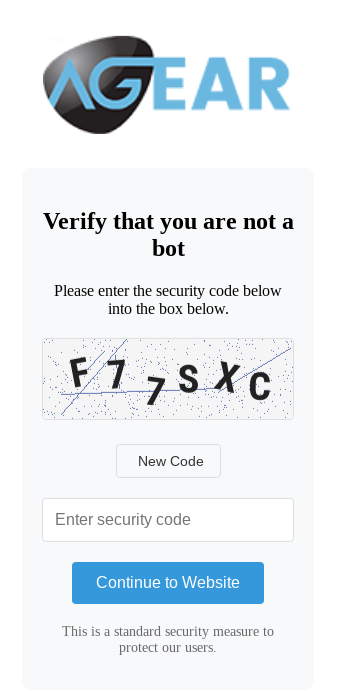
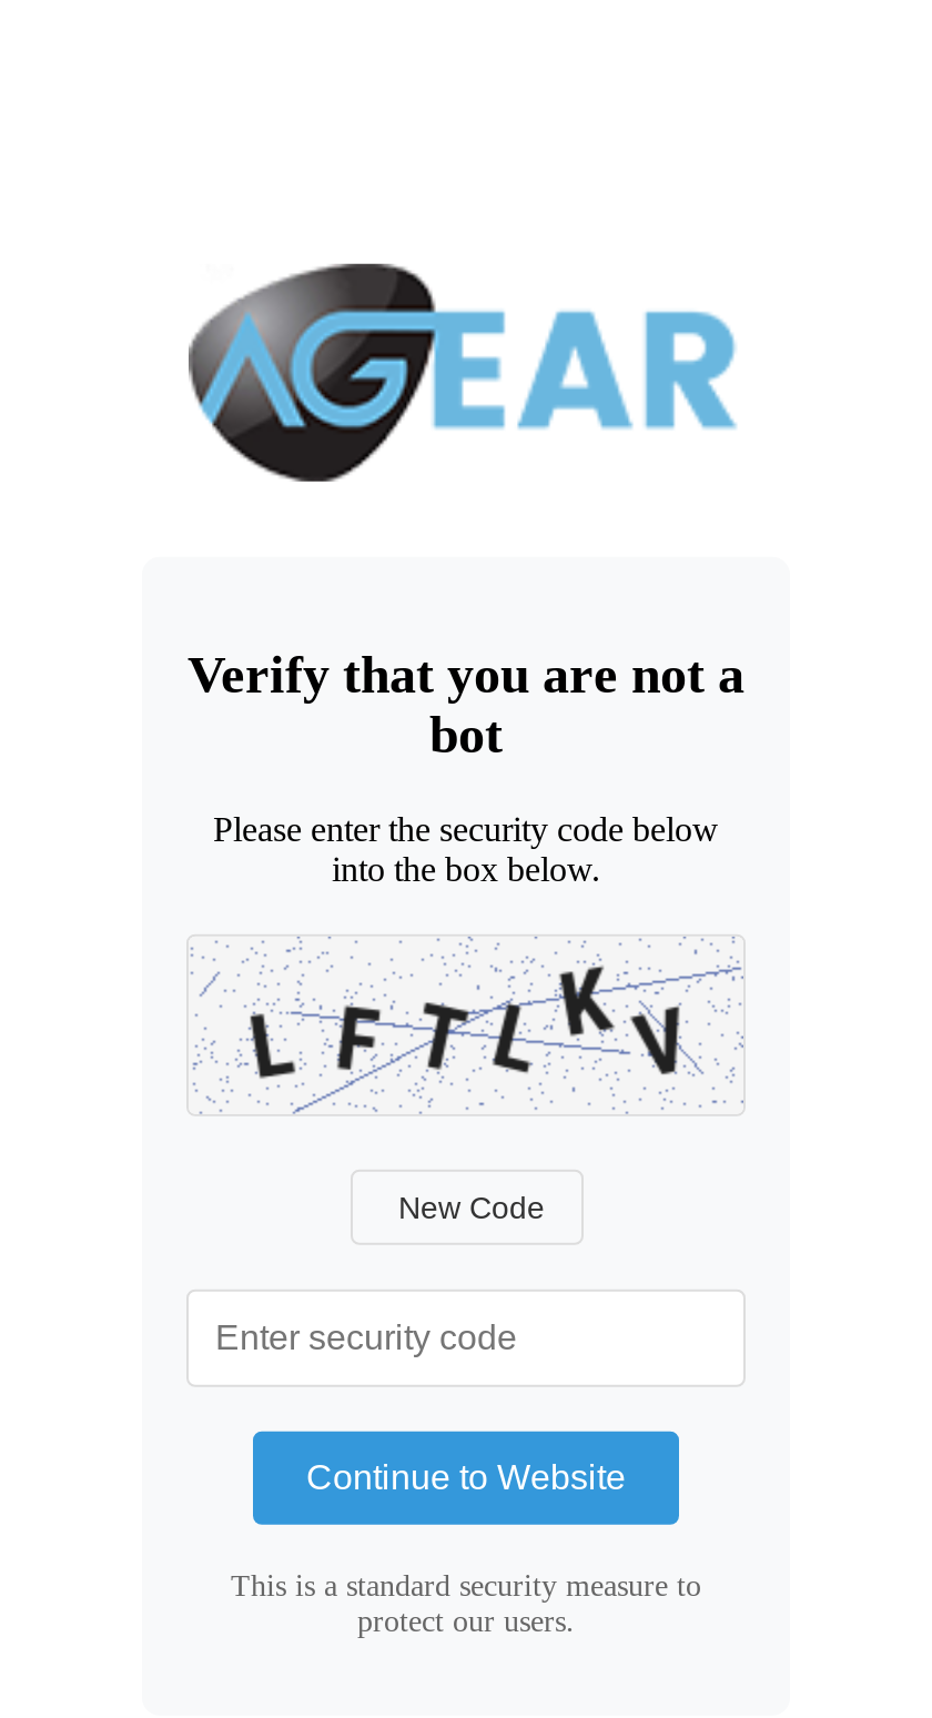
- [image]
+ [image]
